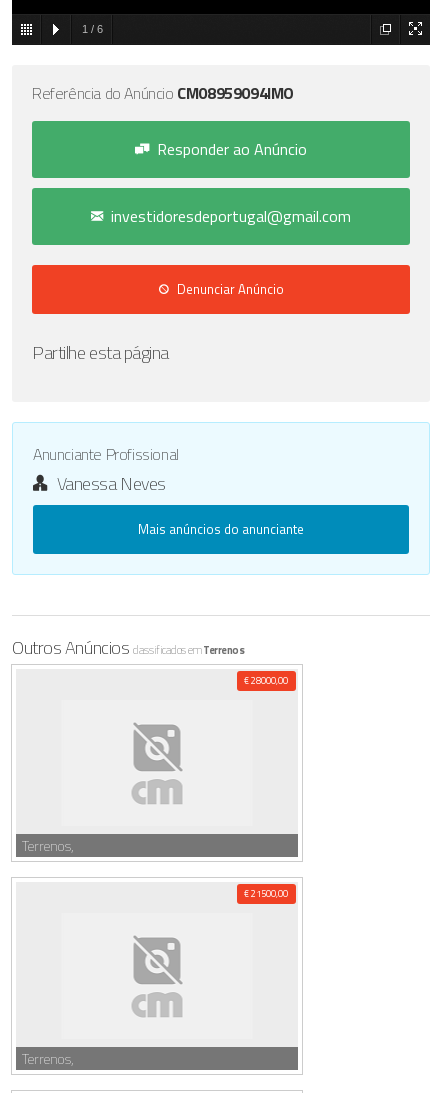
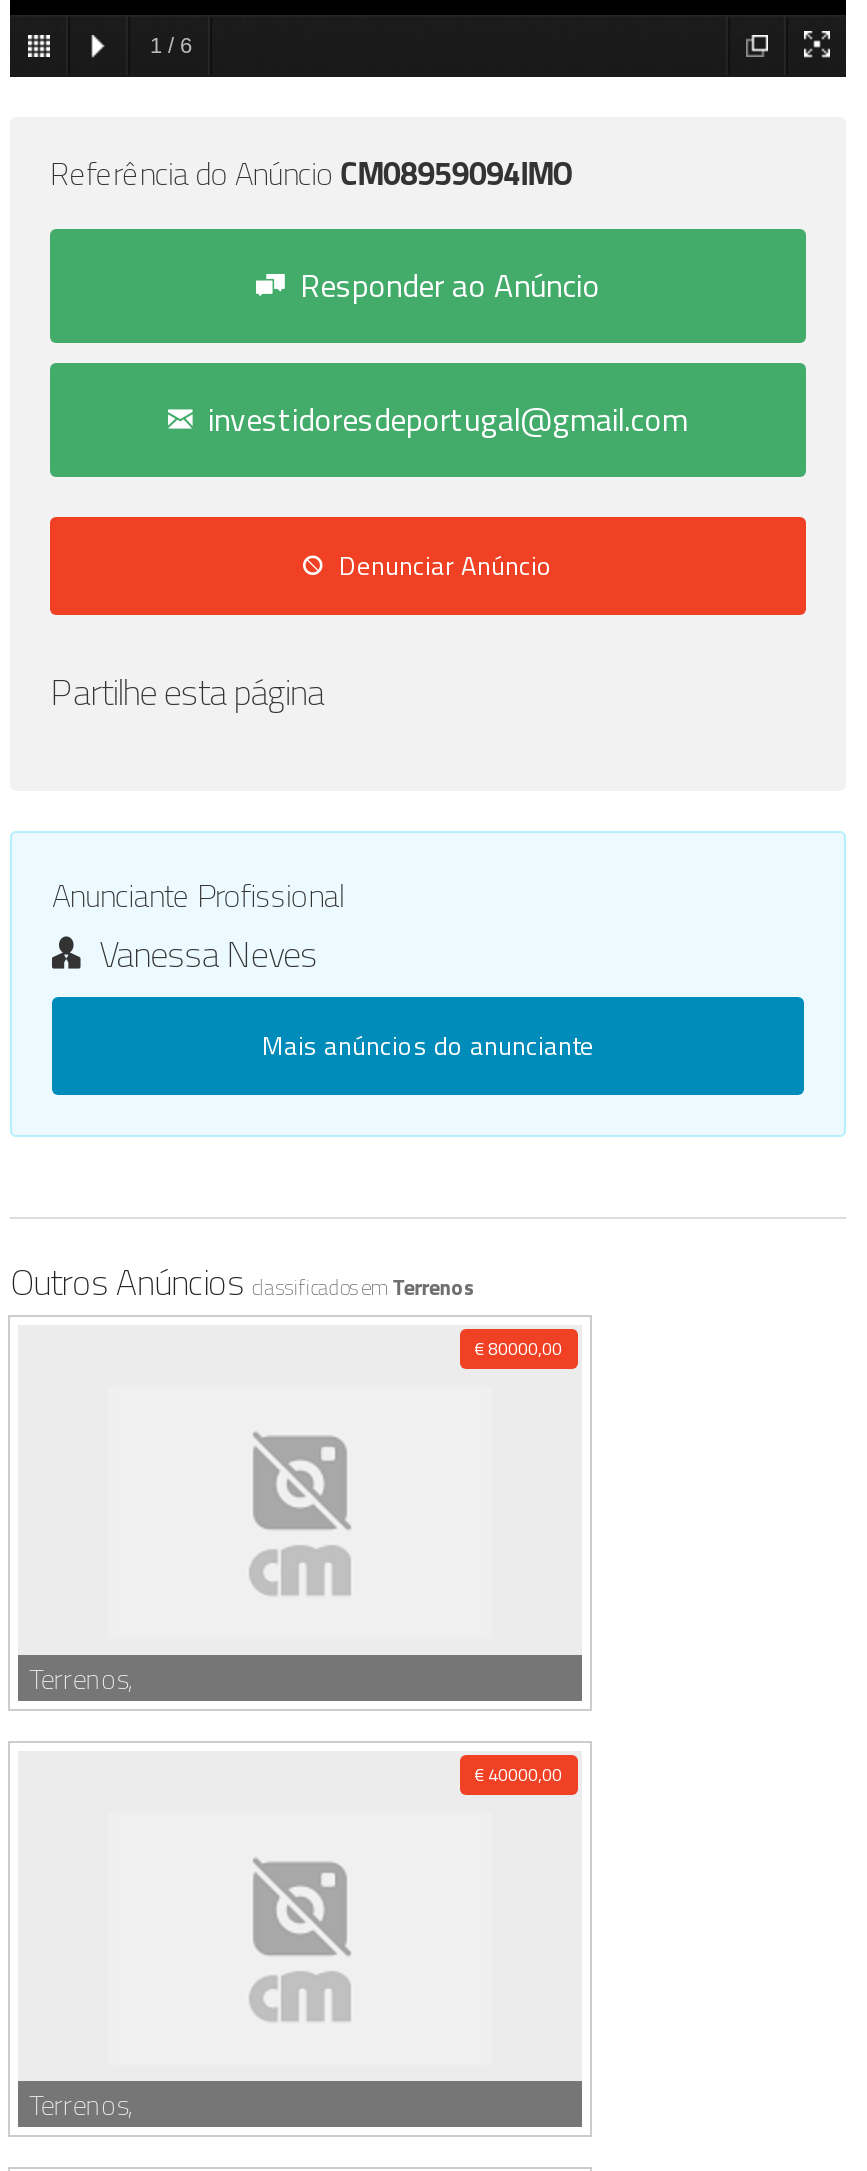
- € 28000,00
+ € 80000,00

- € 21500,00
+ € 40000,00
